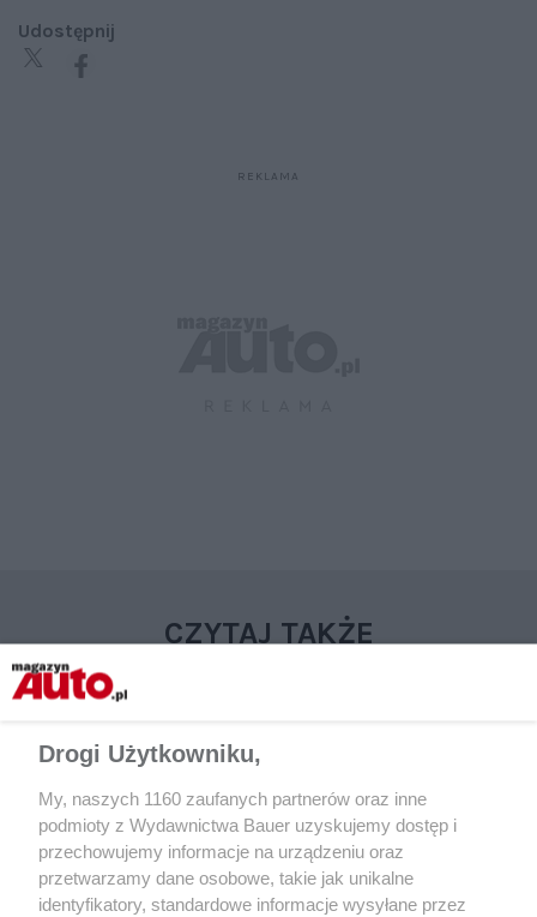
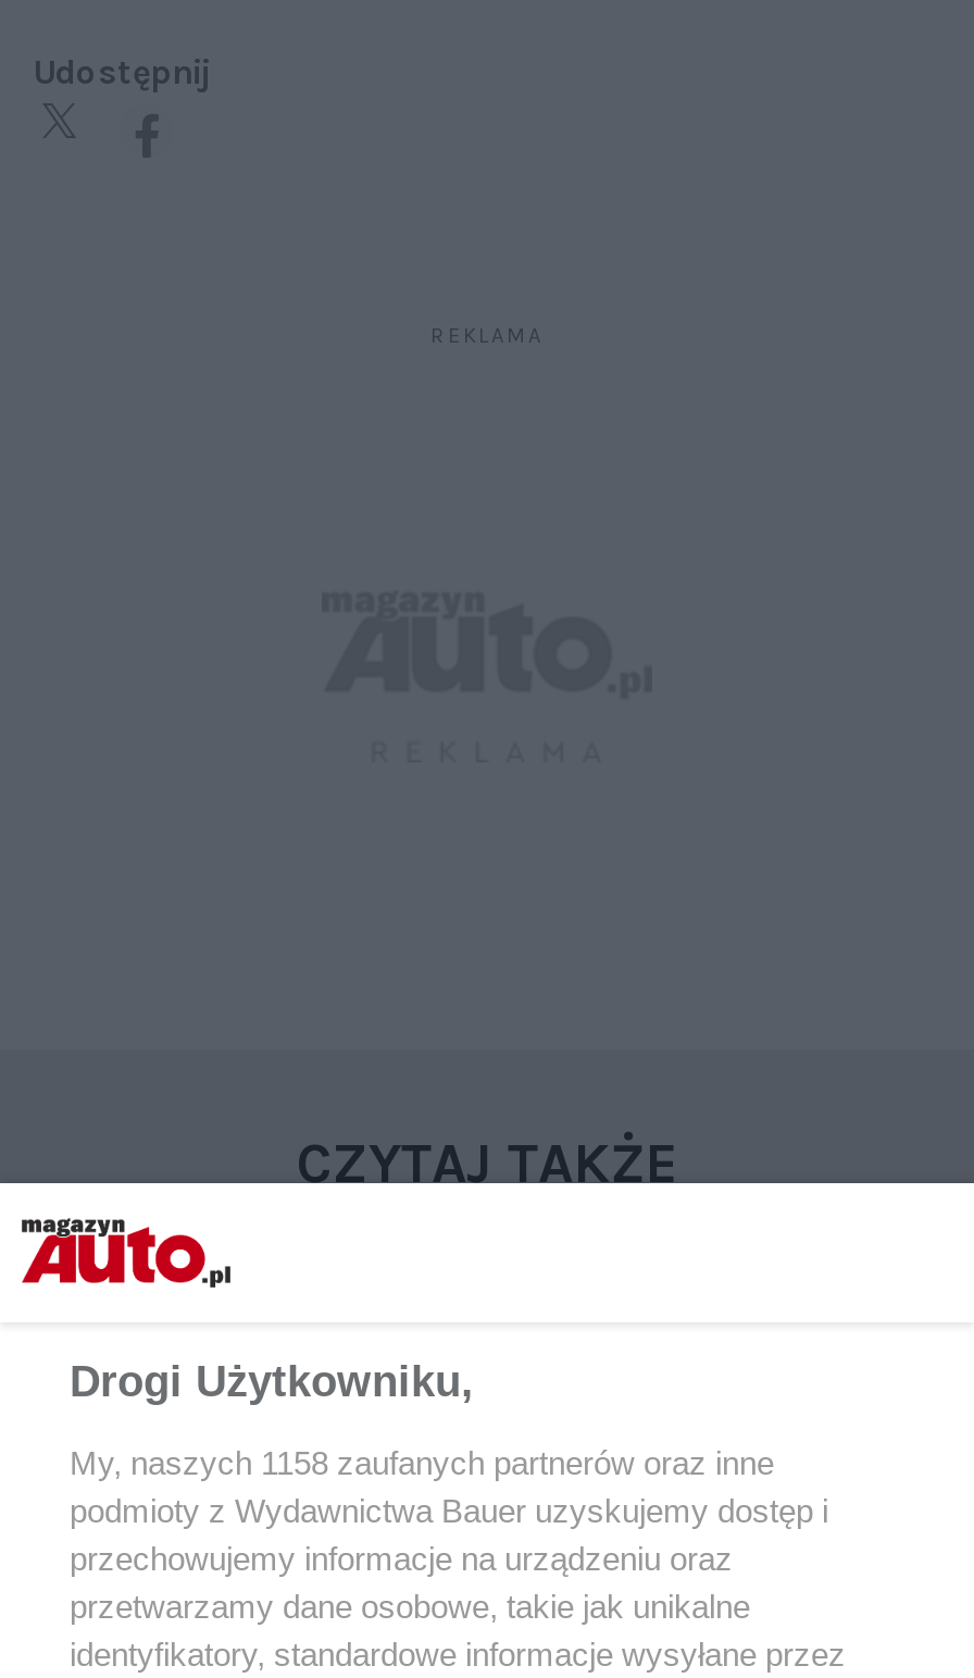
- My, naszych 1160 zaufanych partnerów oraz inne
+ My, naszych 1158 zaufanych partnerów oraz inne
